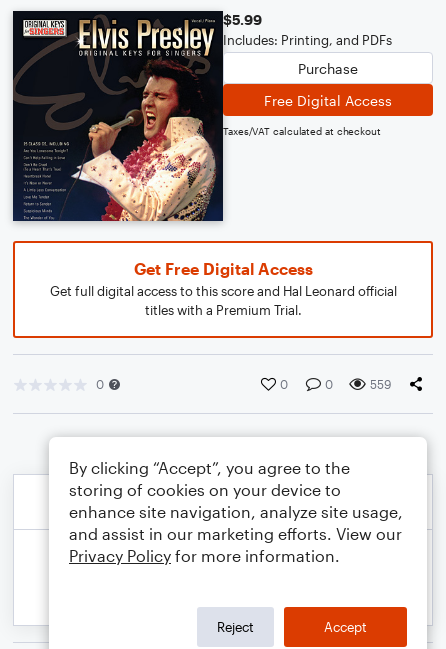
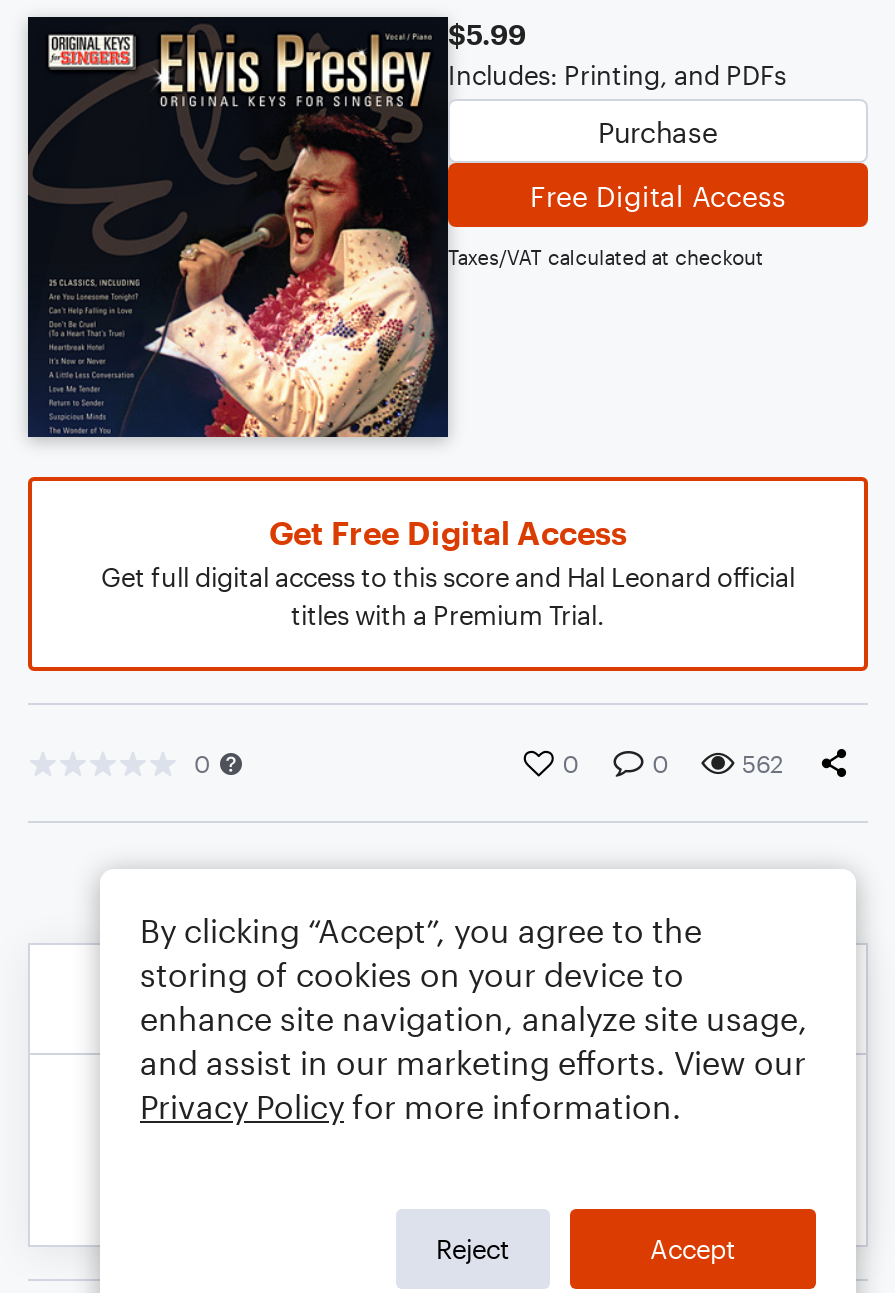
- 559
+ 562
